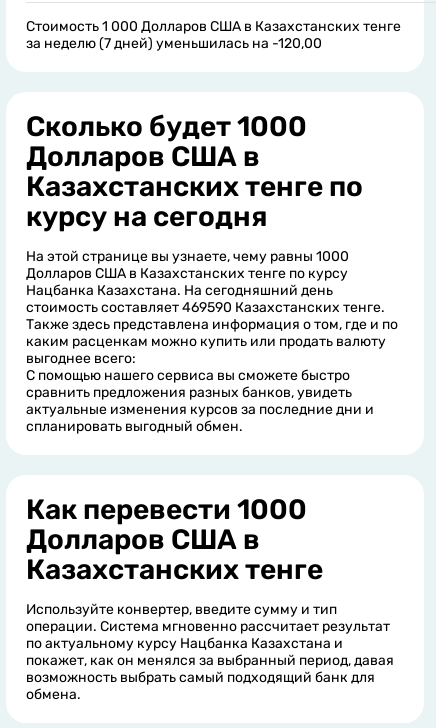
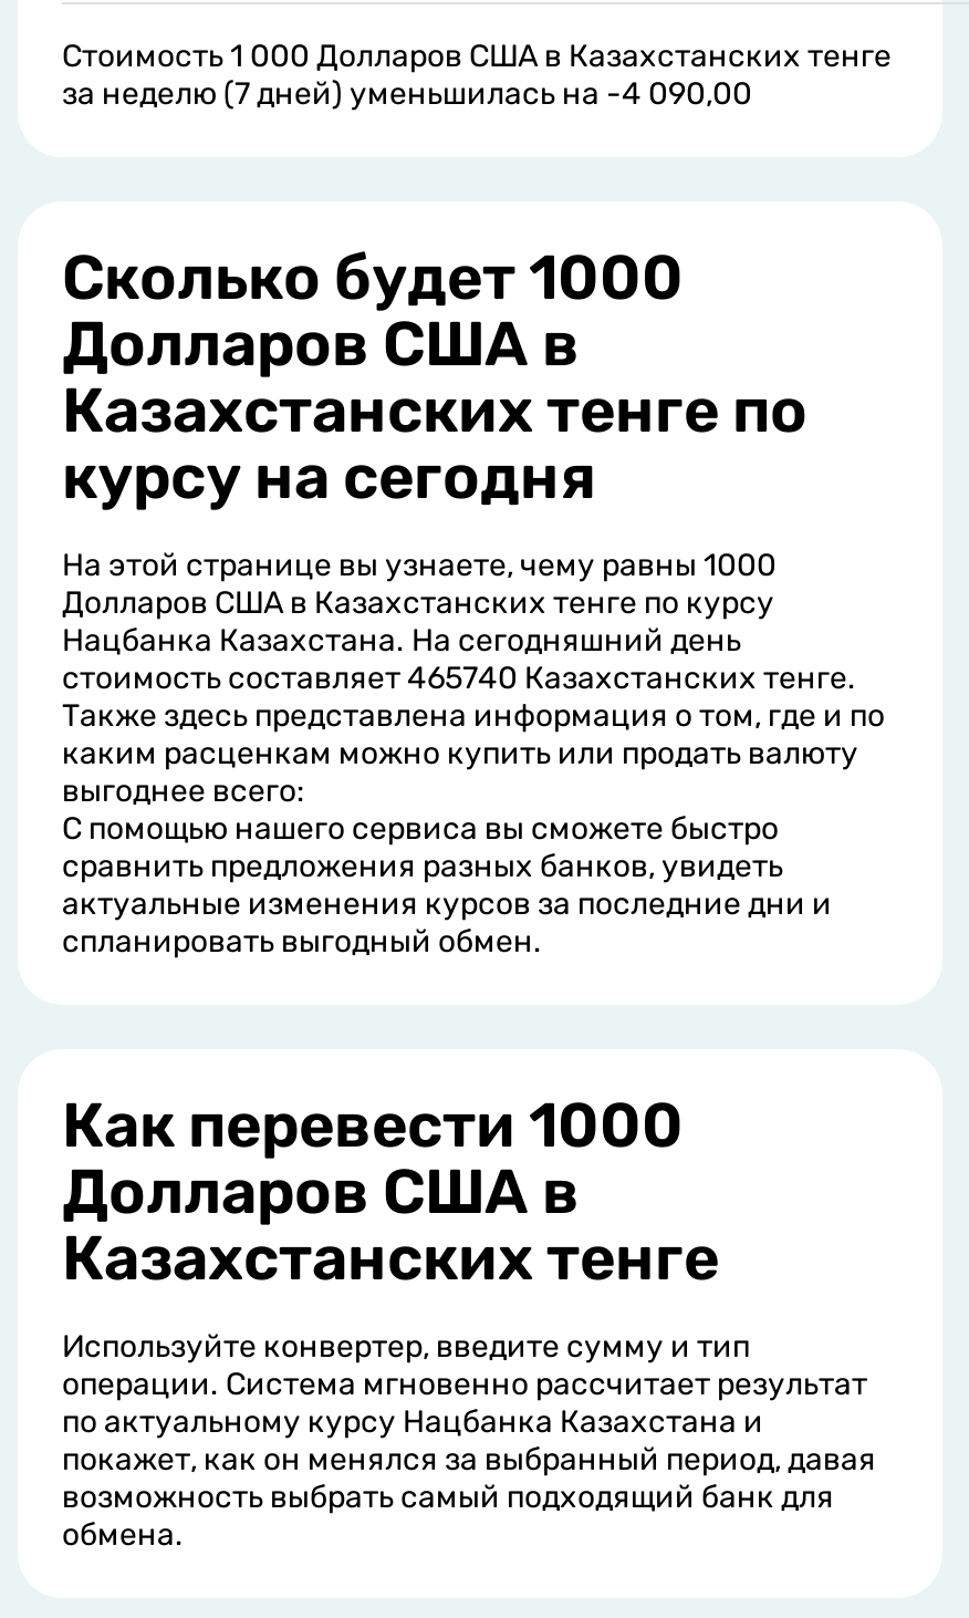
- за неделю (7 дней) уменьшилась на -120,00
+ за неделю (7 дней) уменьшилась на -4 090,00

- стоимость составляет 469590 Казахстанских тенге.
+ стоимость составляет 465740 Казахстанских тенге.
